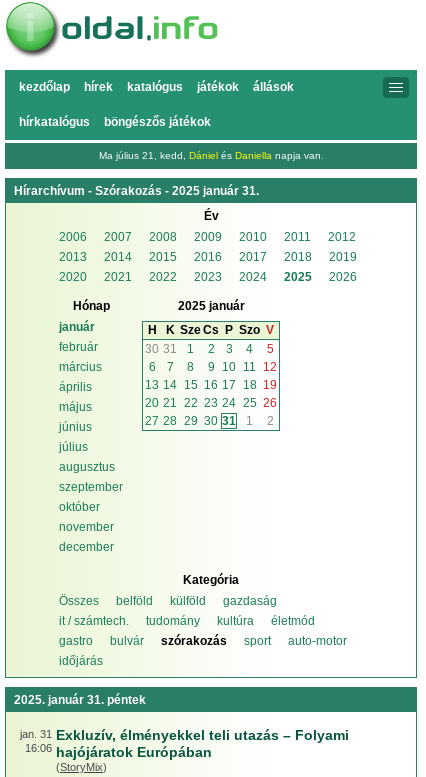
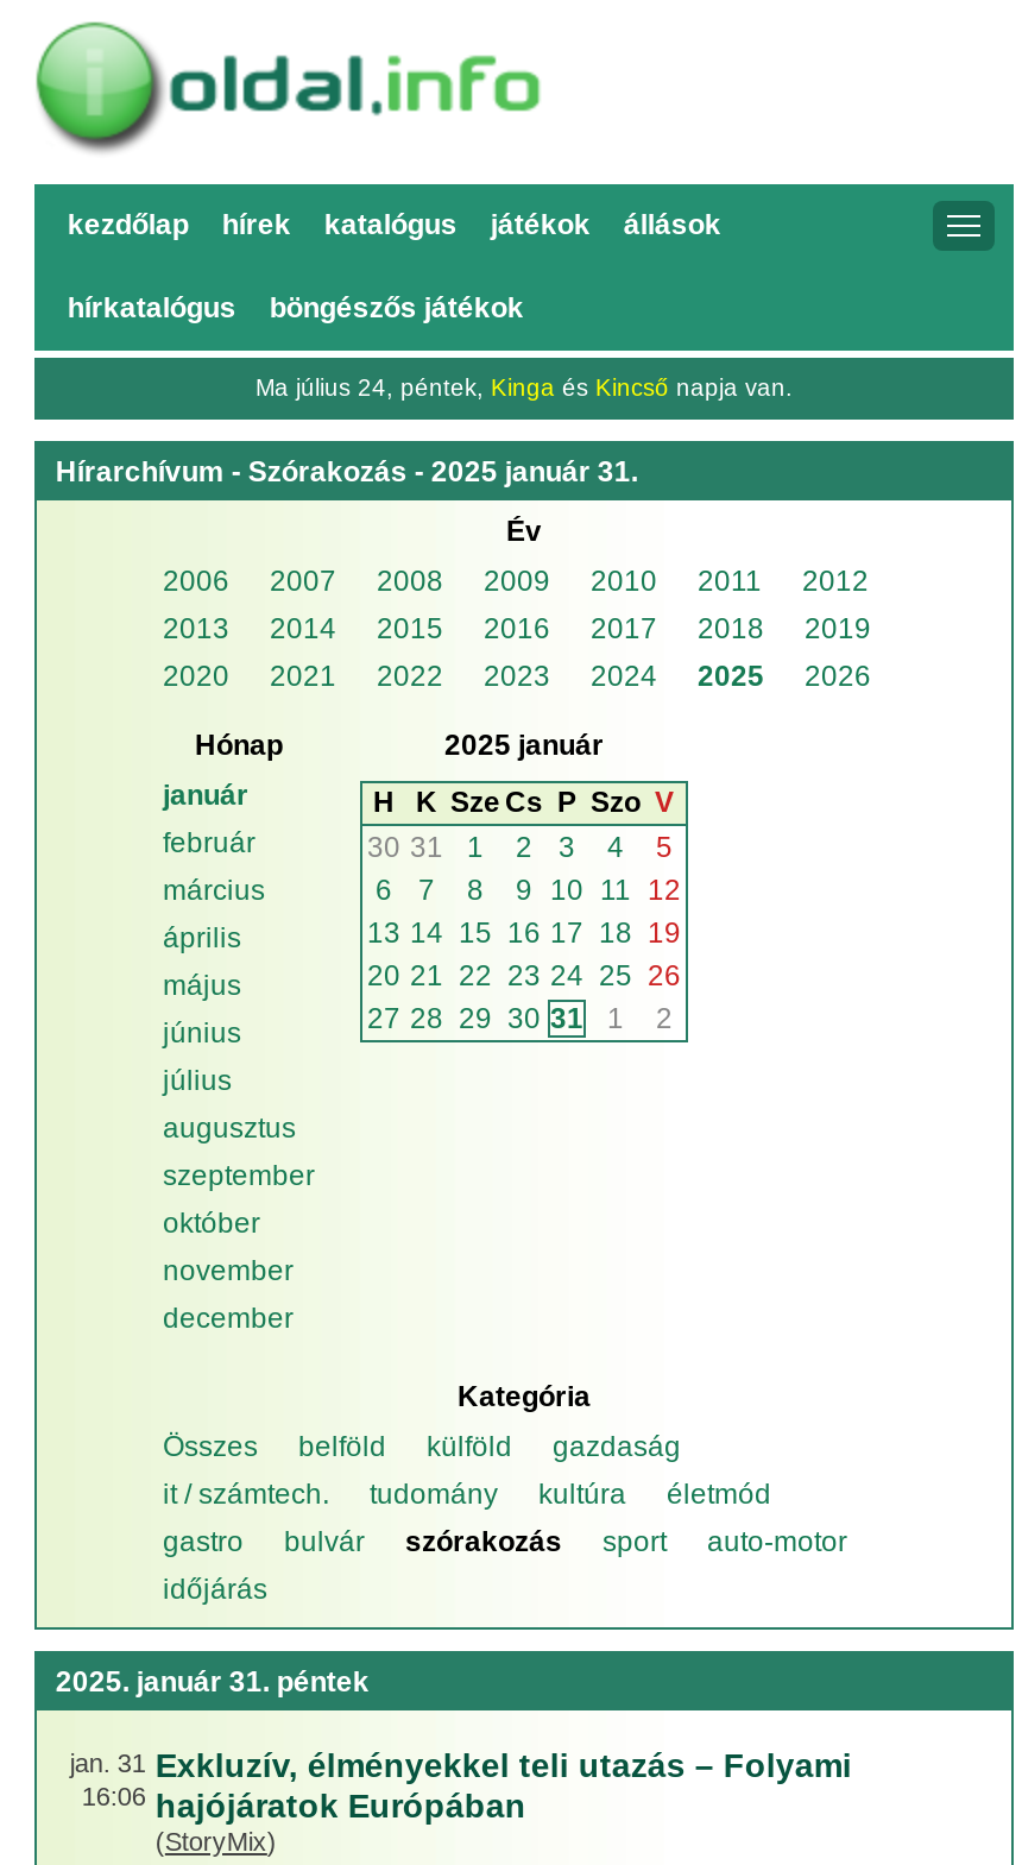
- Ma július 21, kedd, Dániel és Daniella napja van.
+ Ma július 24, péntek, Kinga és Kincső napja van.
